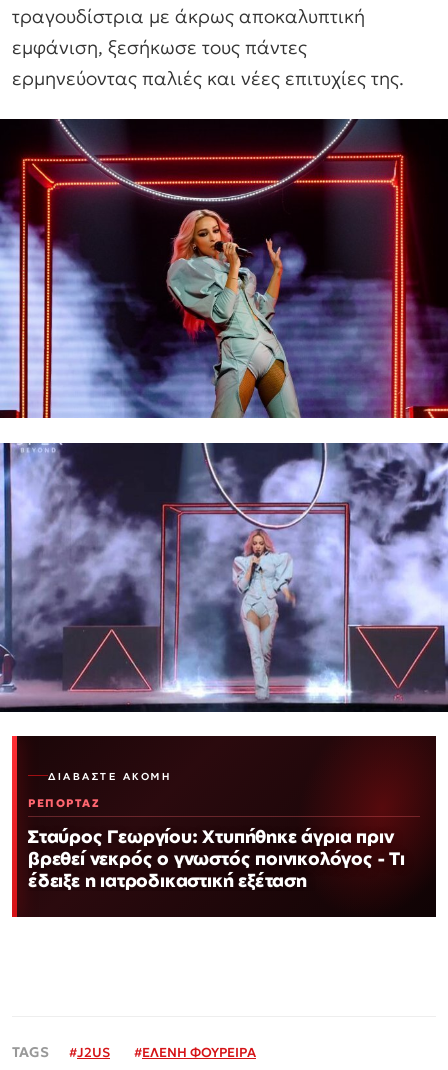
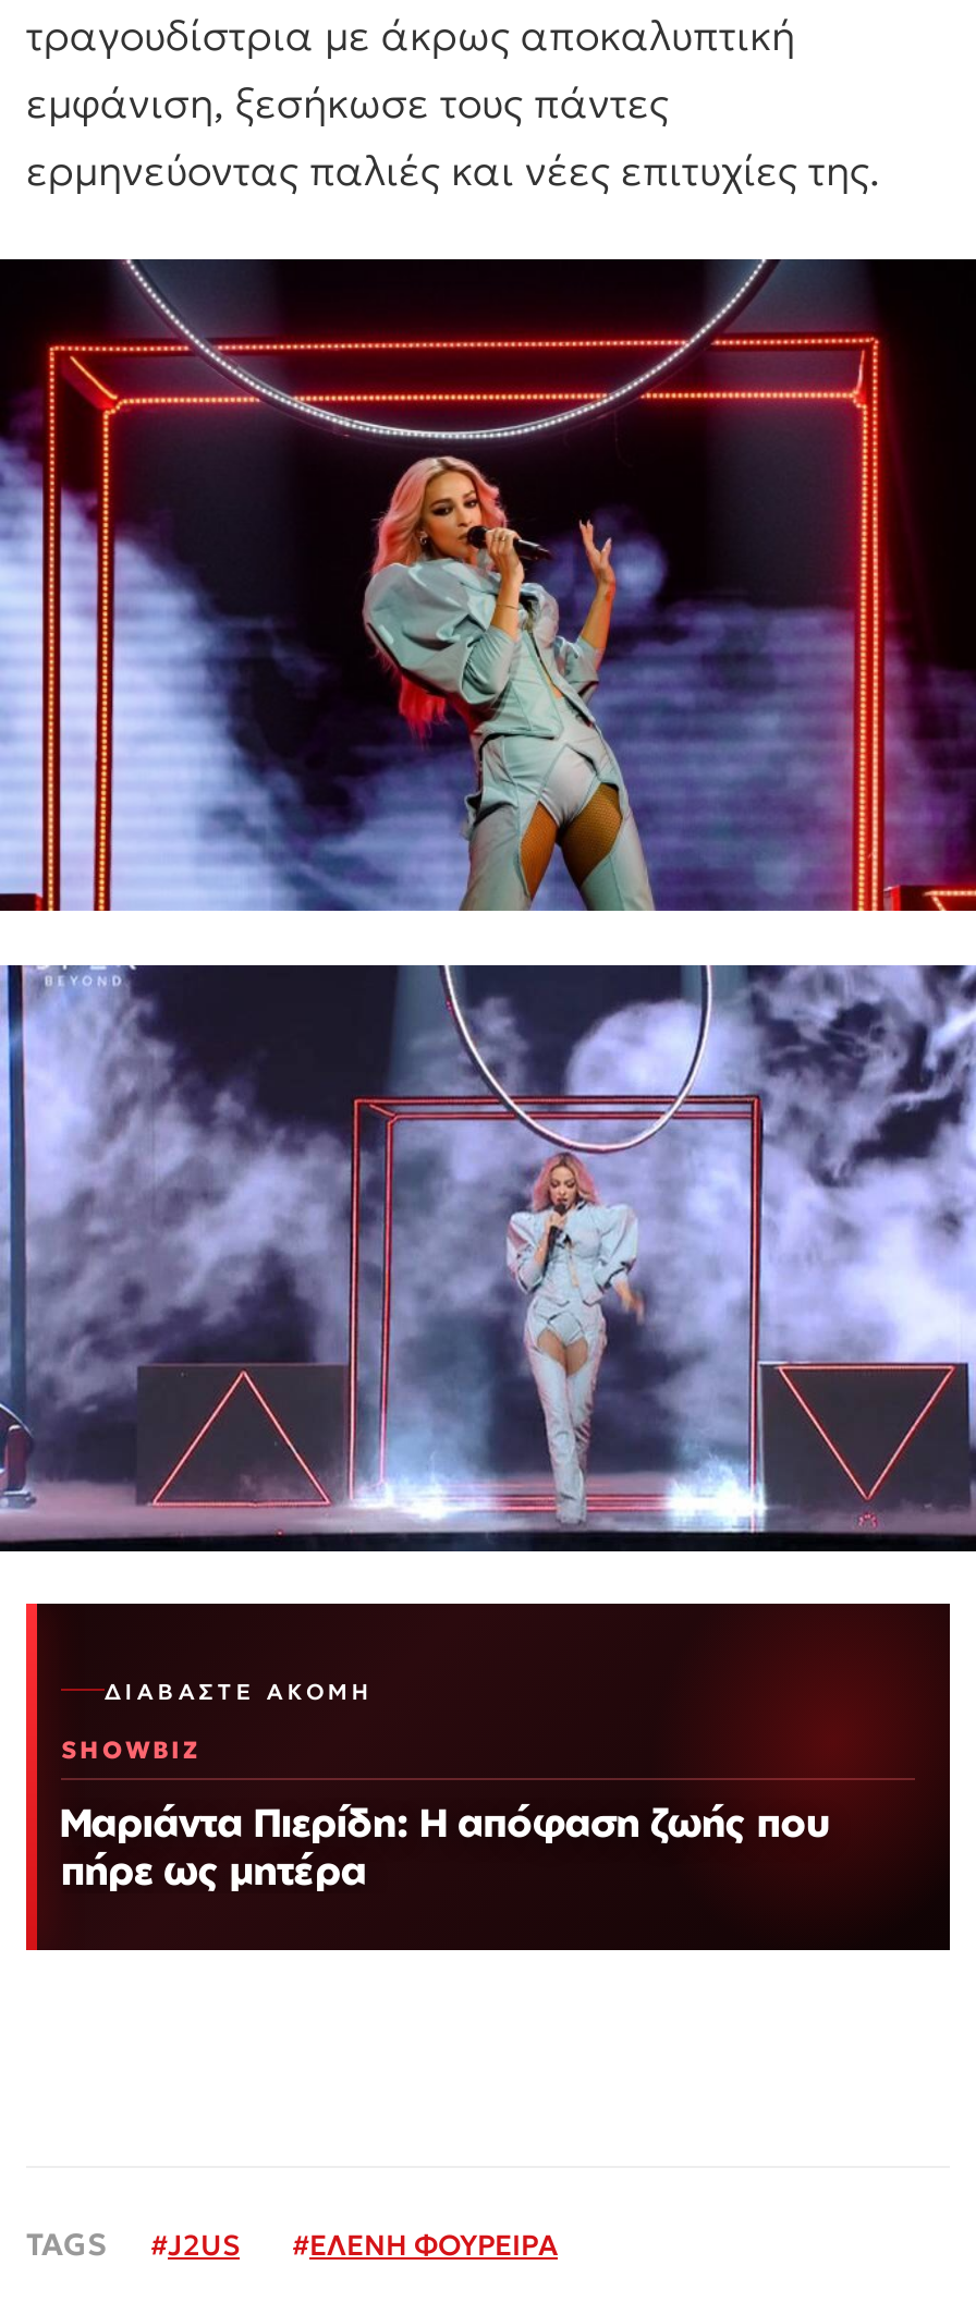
- ΡΕΠΟΡΤΑΖ
+ SHOWBIZ

- Σταύρος Γεωργίου: Χτυπήθηκε άγρια πριν
- βρεθεί νεκρός ο γνωστός ποινικολόγος - Τι
- έδειξε η ιατροδικαστική εξέταση
+ Μαριάντα Πιερίδη: Η απόφαση ζωής που
+ πήρε ως μητέρα
